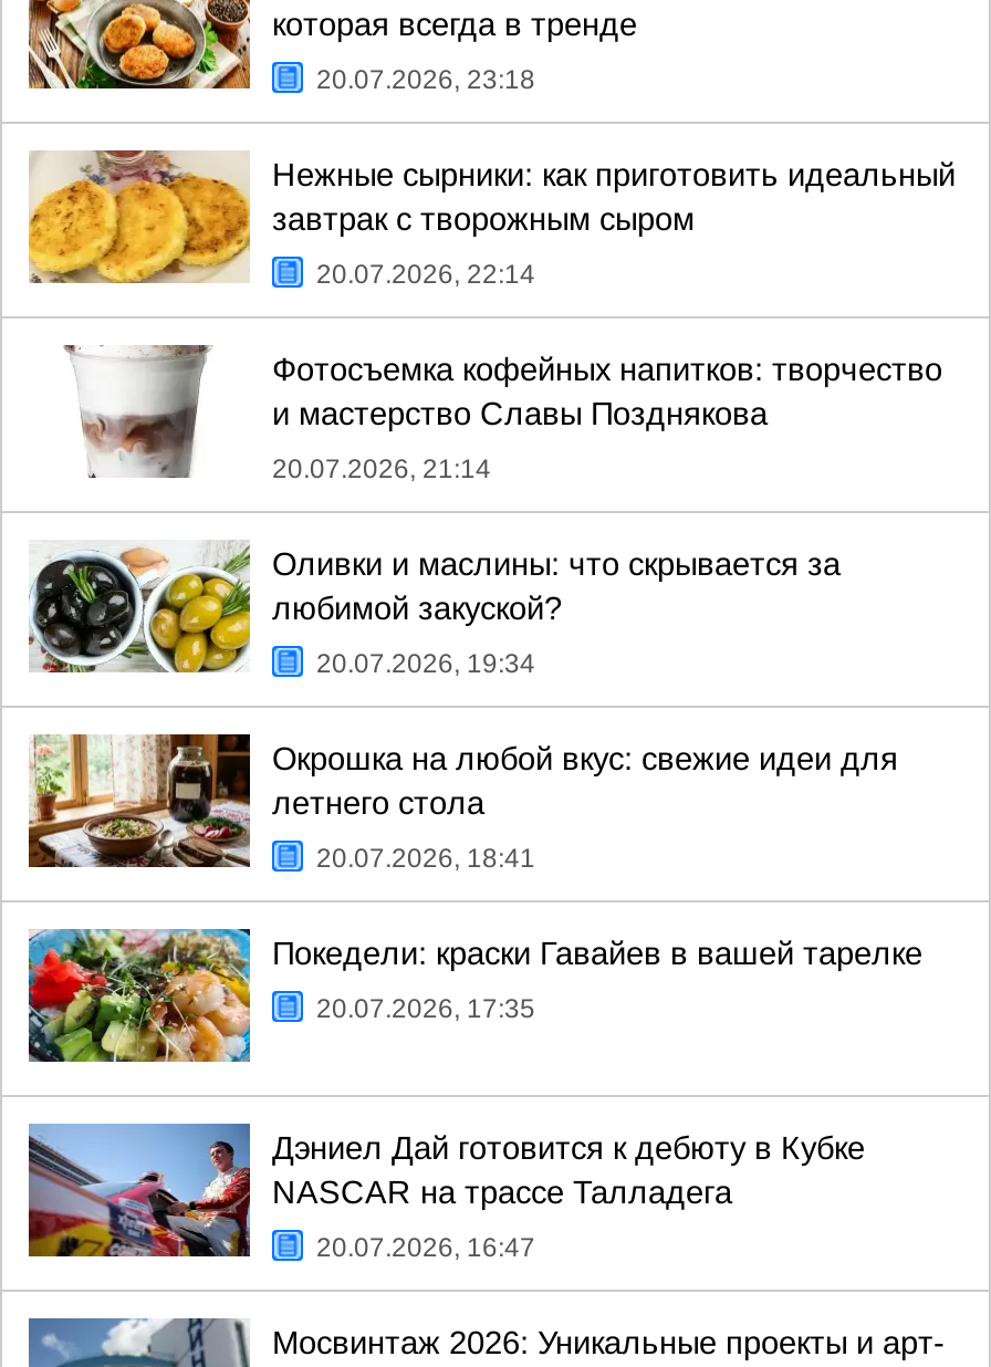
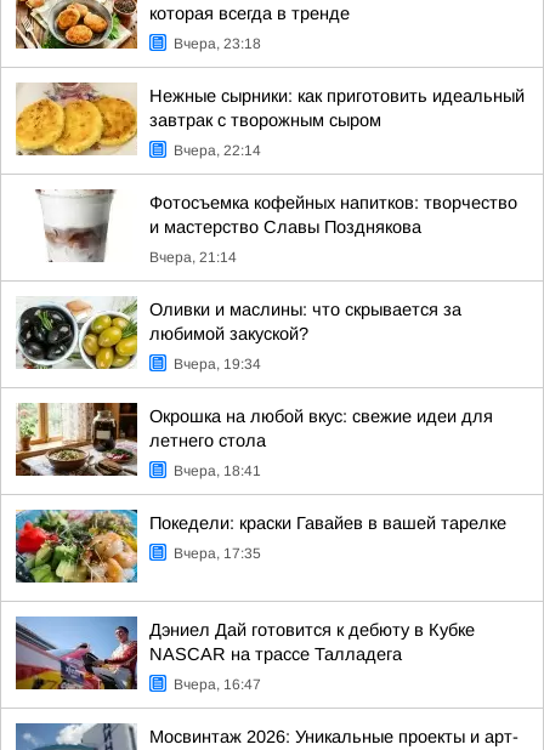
- 20.07.2026, 23:18
+ Вчера, 23:18

- 20.07.2026, 22:14
+ Вчера, 22:14

- 20.07.2026, 21:14
+ Вчера, 21:14

- 20.07.2026, 19:34
+ Вчера, 19:34

- 20.07.2026, 18:41
+ Вчера, 18:41

- 20.07.2026, 17:35
+ Вчера, 17:35

- 20.07.2026, 16:47
+ Вчера, 16:47
